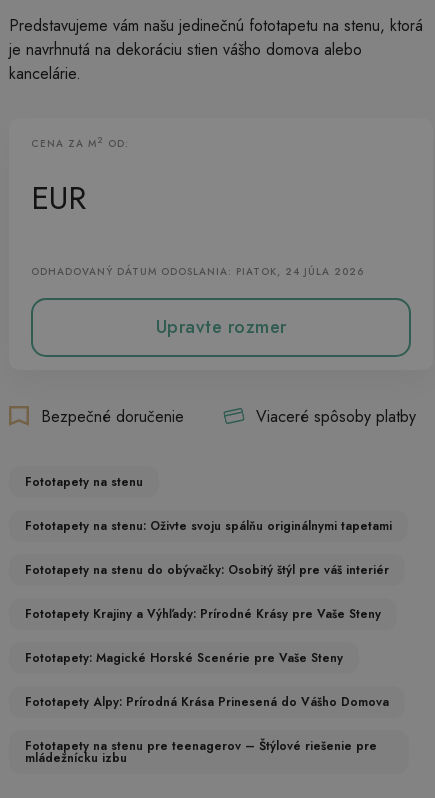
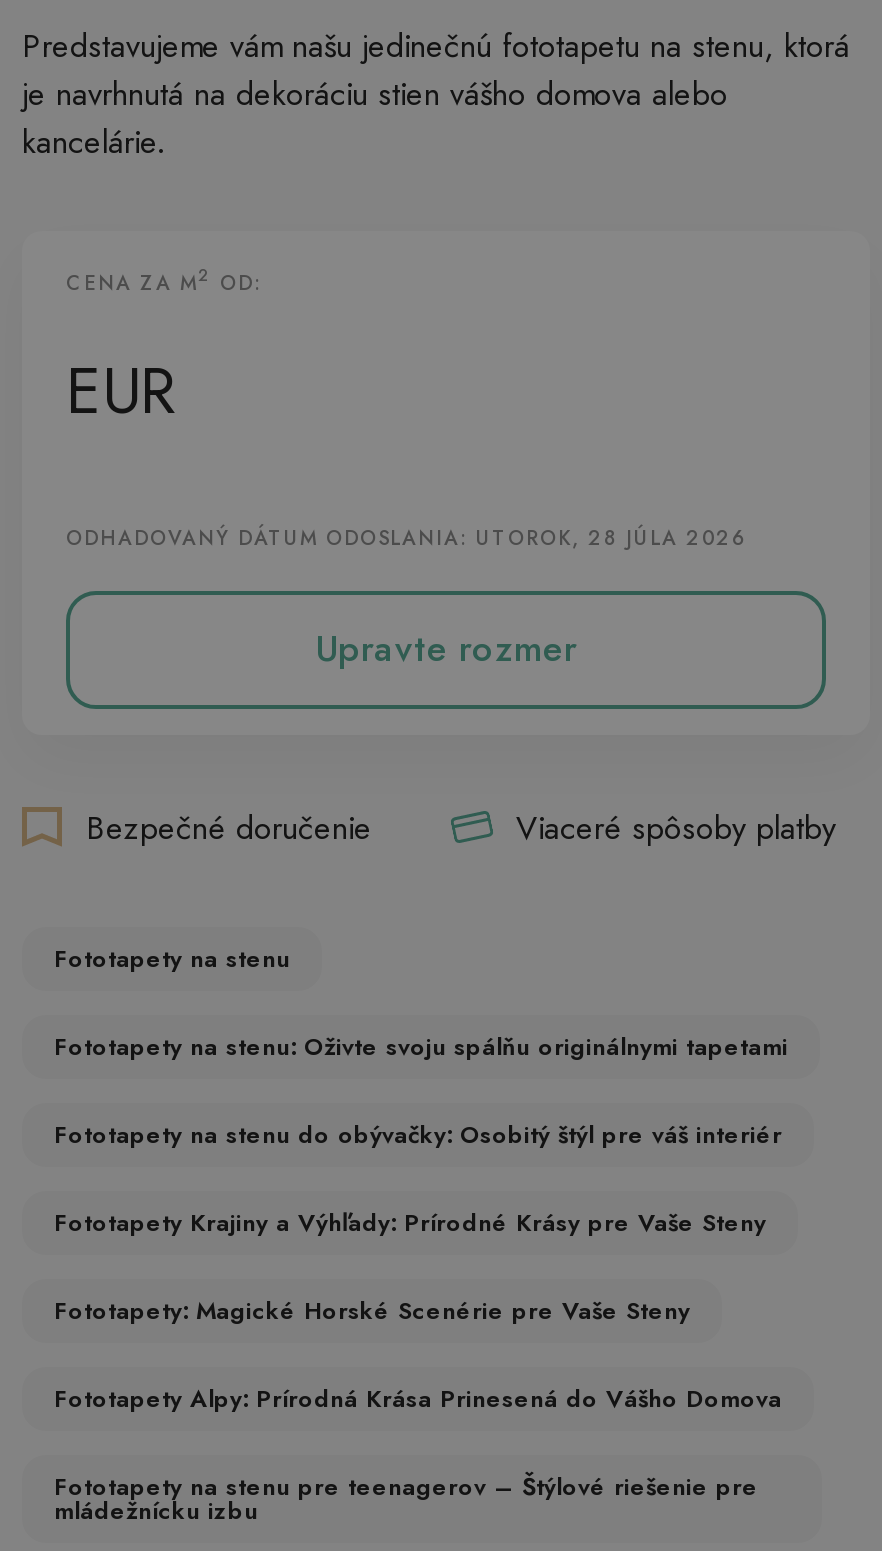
- ODHADOVANÝ DÁTUM ODOSLANIA: PIATOK, 24 JÚLA 2026
+ ODHADOVANÝ DÁTUM ODOSLANIA: UTOROK, 28 JÚLA 2026
